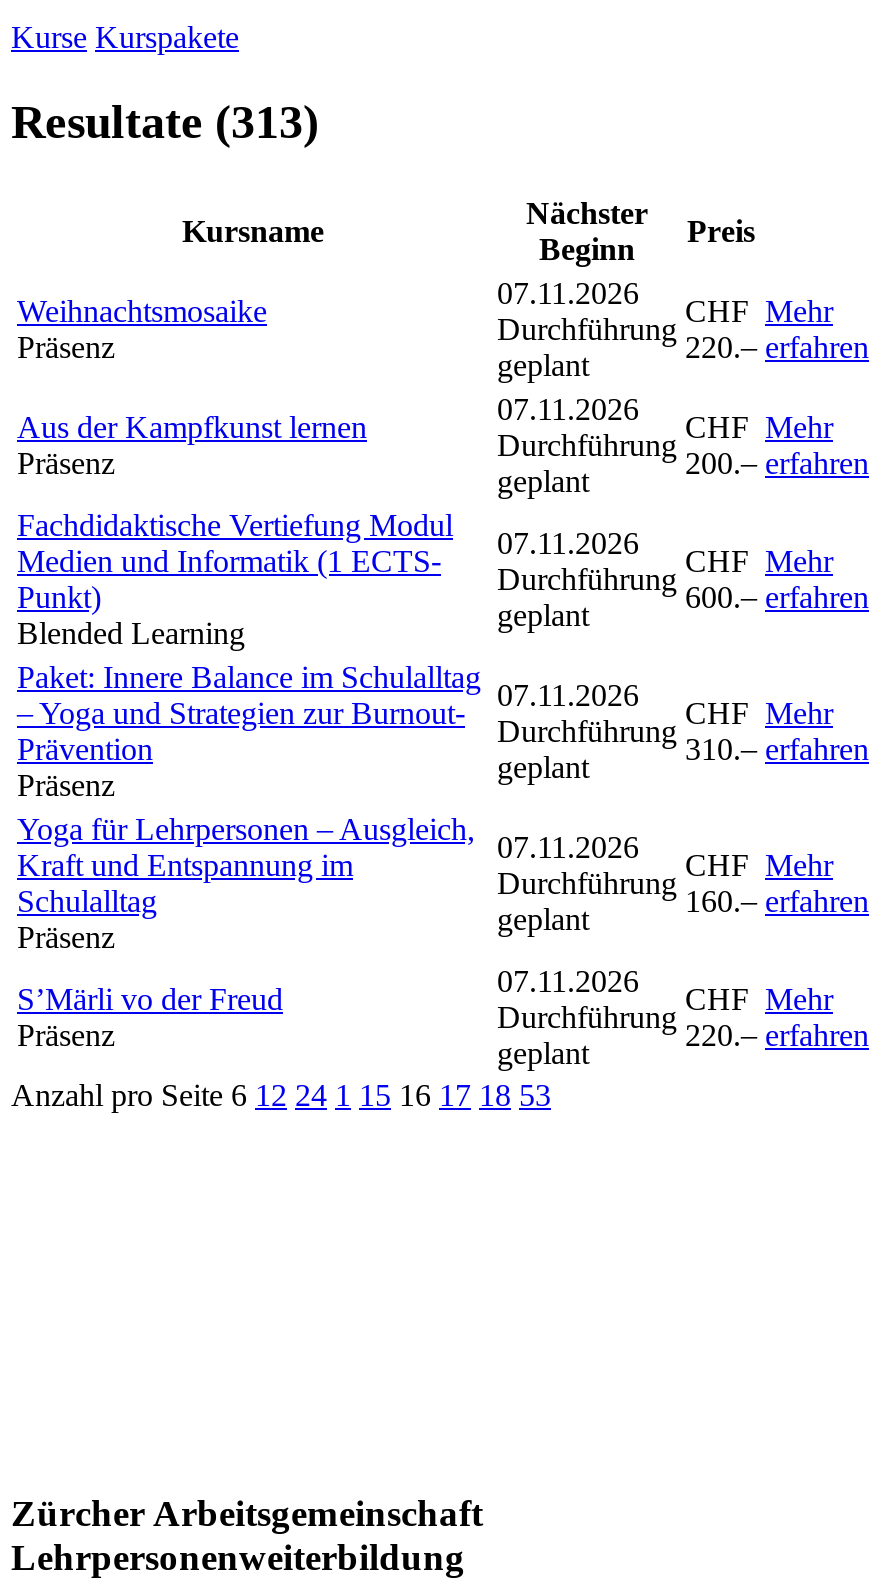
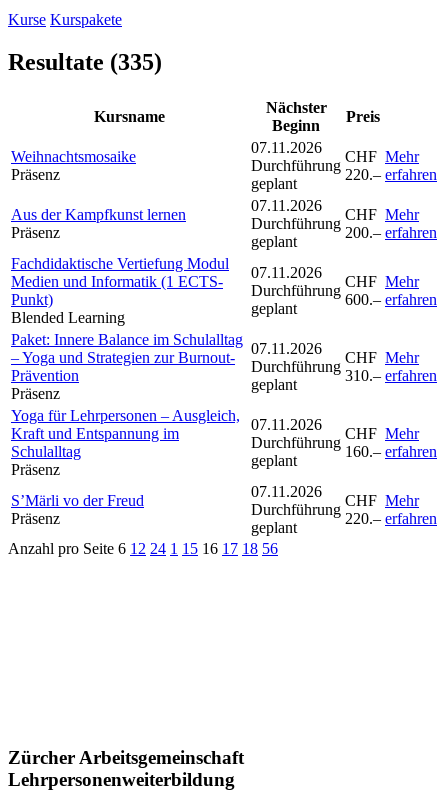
- Resultate (313)
+ Resultate (335)

- Anzahl pro Seite 6 12 24 1 15 16 17 18 53
+ Anzahl pro Seite 6 12 24 1 15 16 17 18 56
